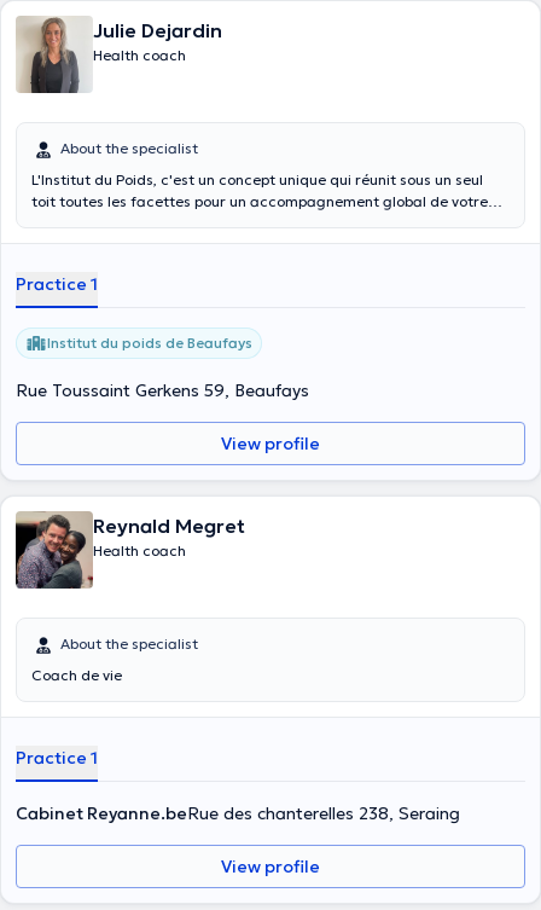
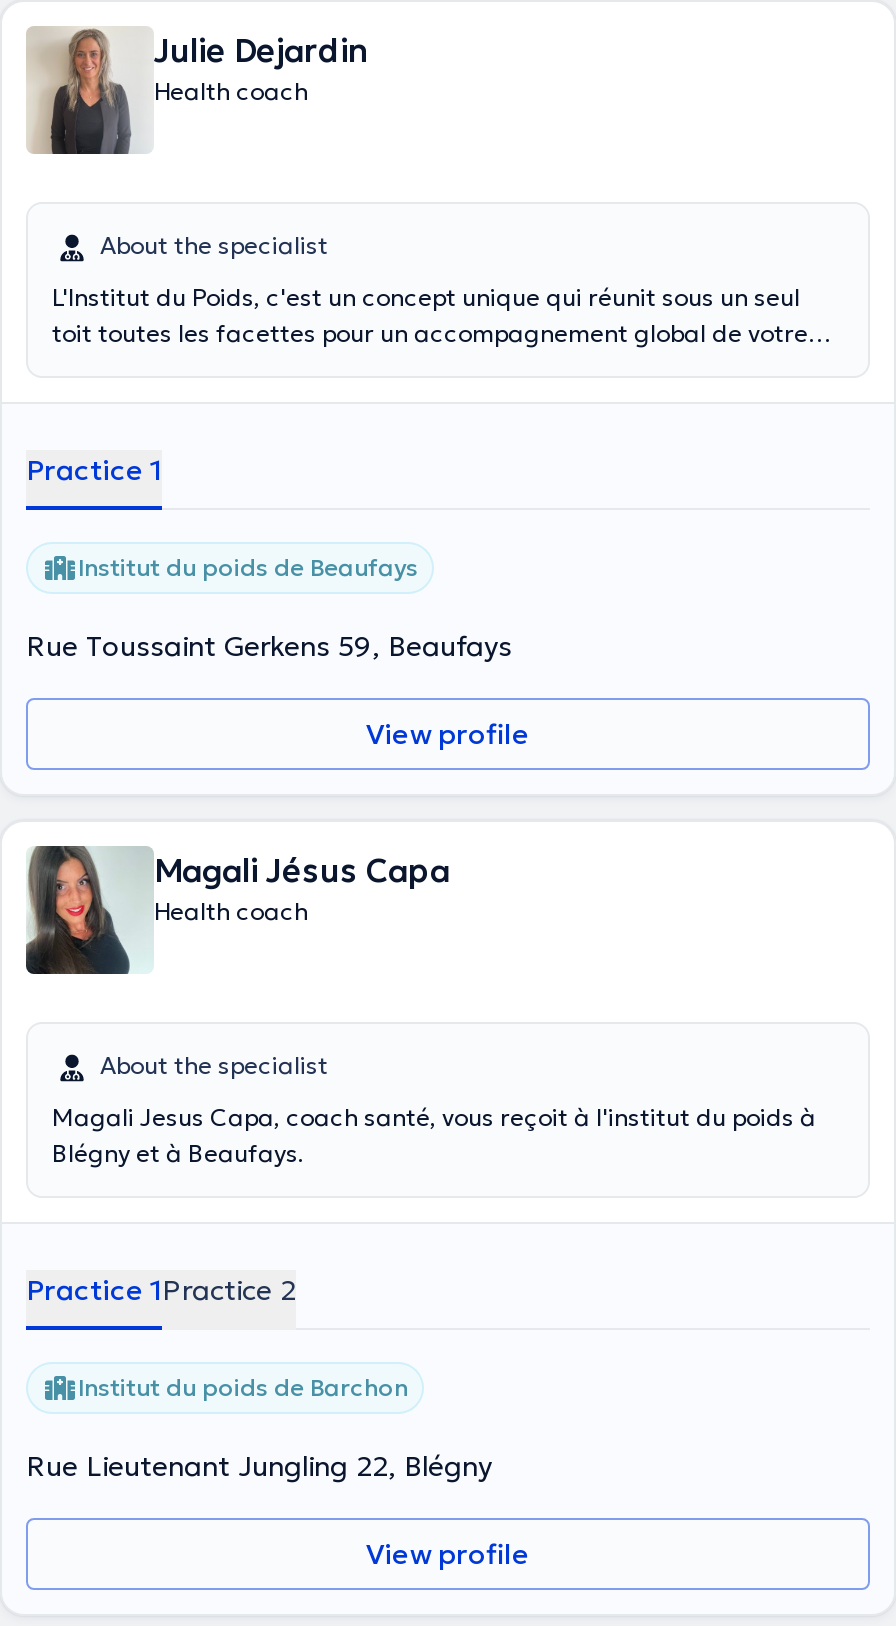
- [image]
- Reynald Megret
+ [image]
+ Magali Jésus Capa

- Coach de vie
+ Magali Jesus Capa, coach santé, vous reçoit à l'institut du poids à
+ Blégny et à Beaufays.

- Practice 1
- Cabinet Reyanne.beRue des chanterelles 238, Seraing
+ Practice 1Practice 2
+ Institut du poids de Barchon
+ Rue Lieutenant Jungling 22, Blégny
